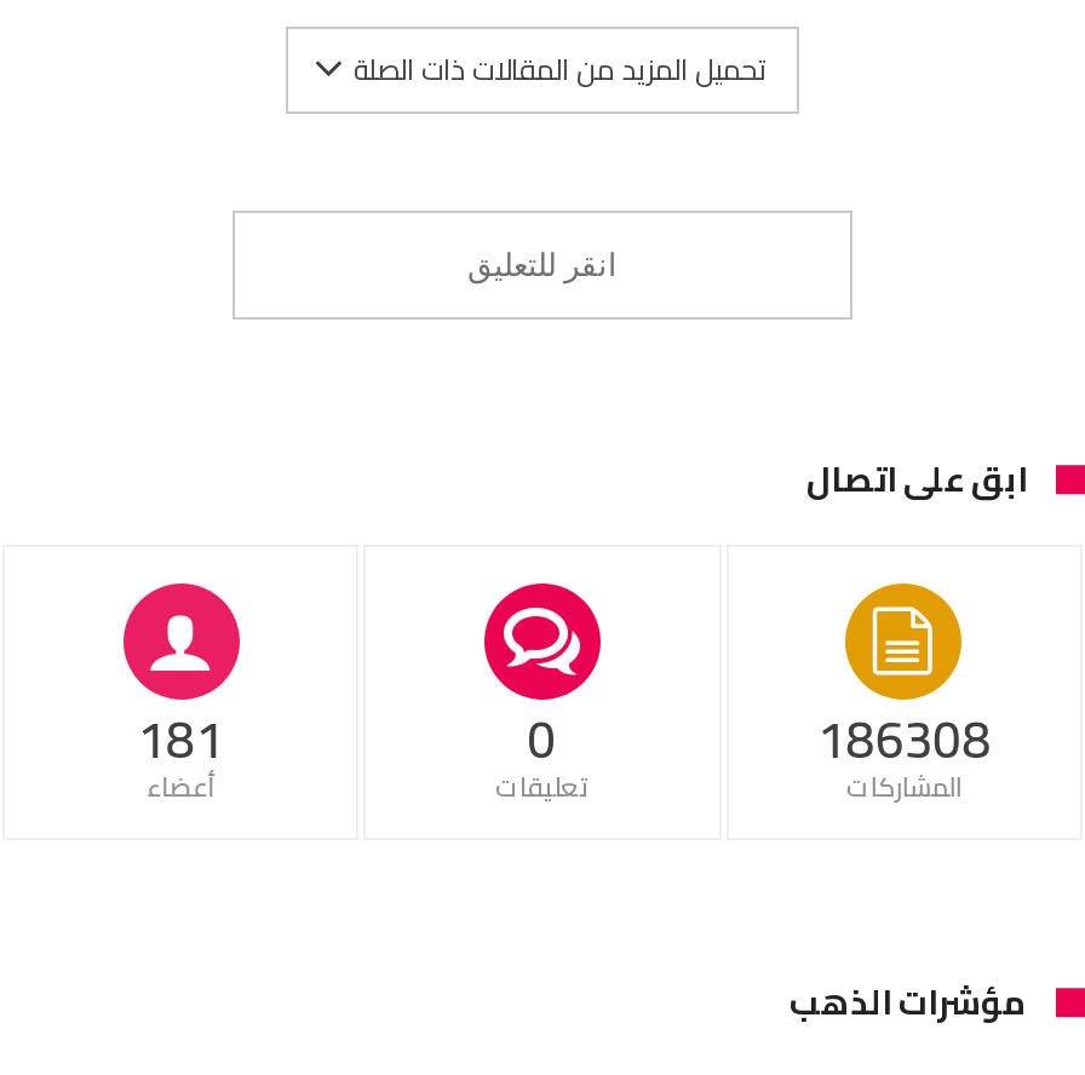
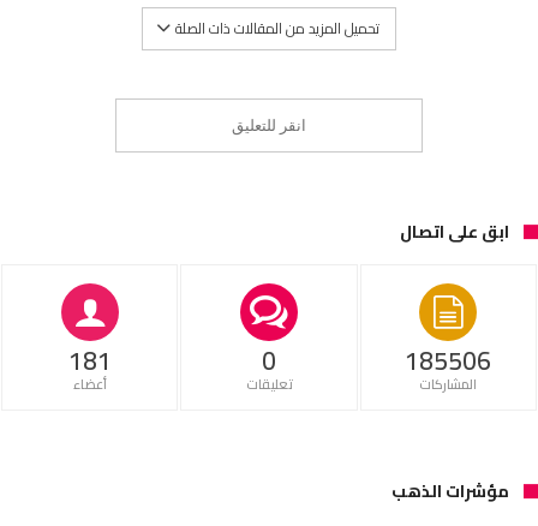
- المشاركات 186308
+ المشاركات 185506
